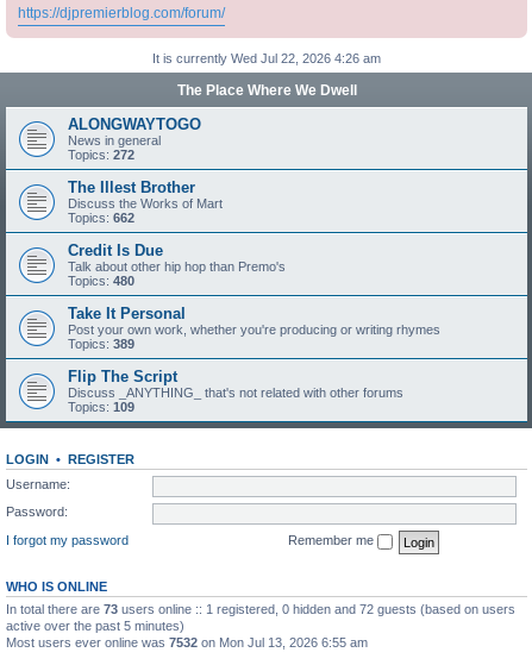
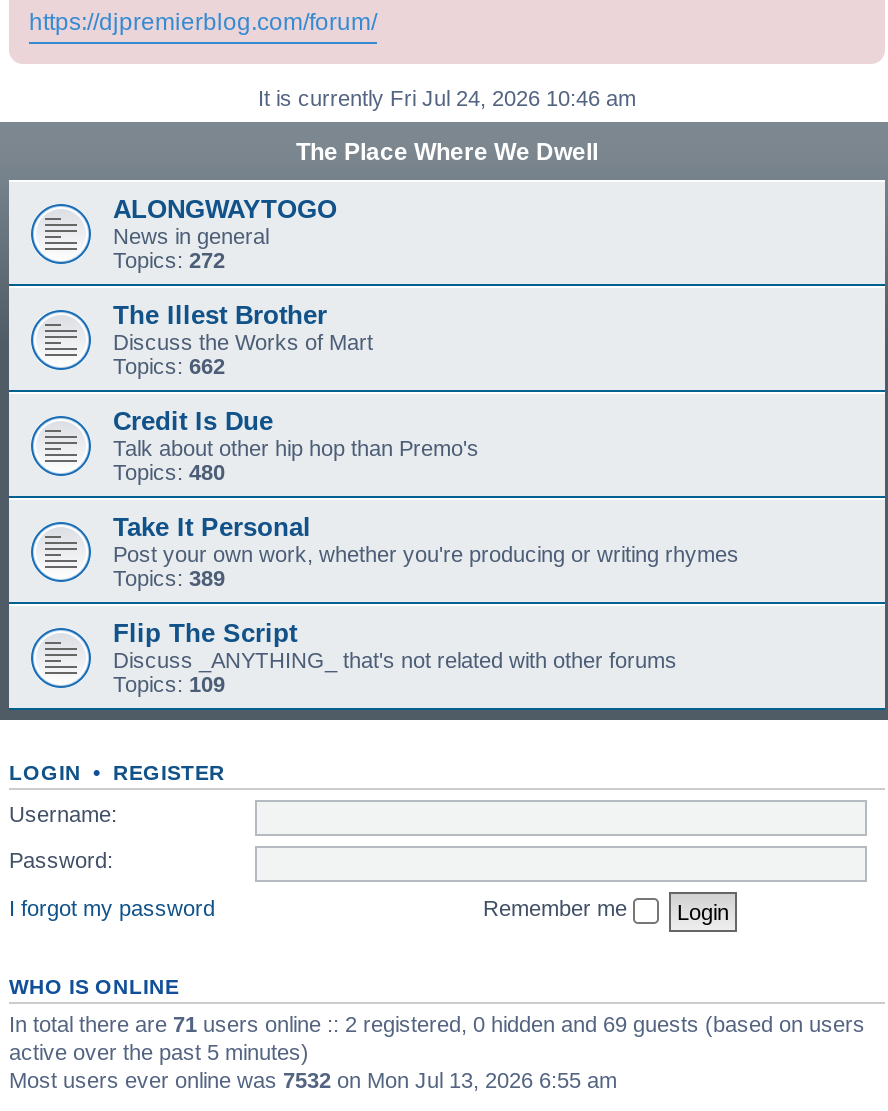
- It is currently Wed Jul 22, 2026 4:26 am
+ It is currently Fri Jul 24, 2026 10:46 am

- In total there are 73 users online :: 1 registered, 0 hidden and 72 guests (based on users
+ In total there are 71 users online :: 2 registered, 0 hidden and 69 guests (based on users
